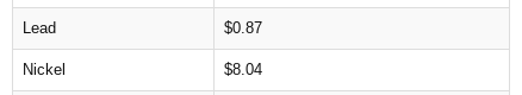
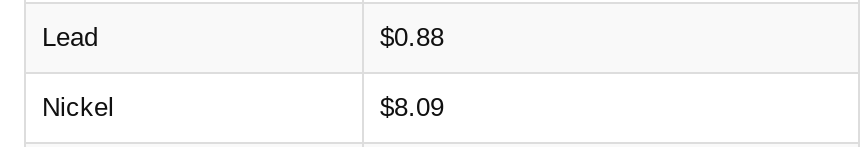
- $0.87
+ $0.88

- $8.04
+ $8.09
